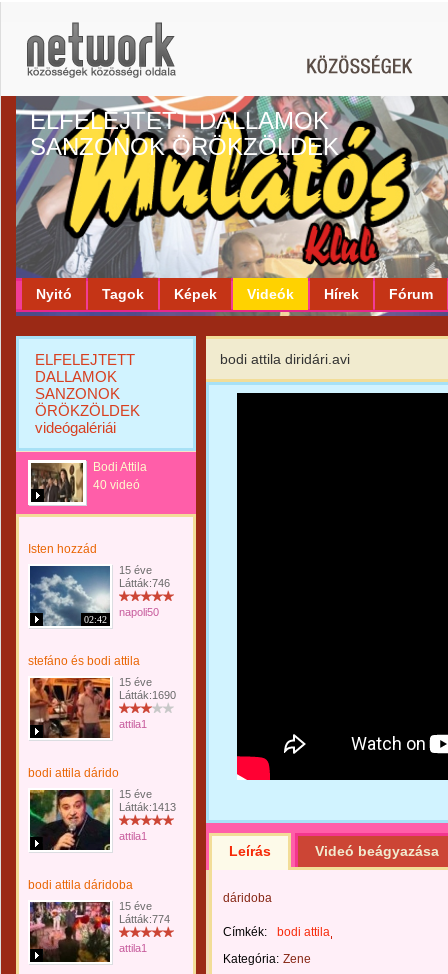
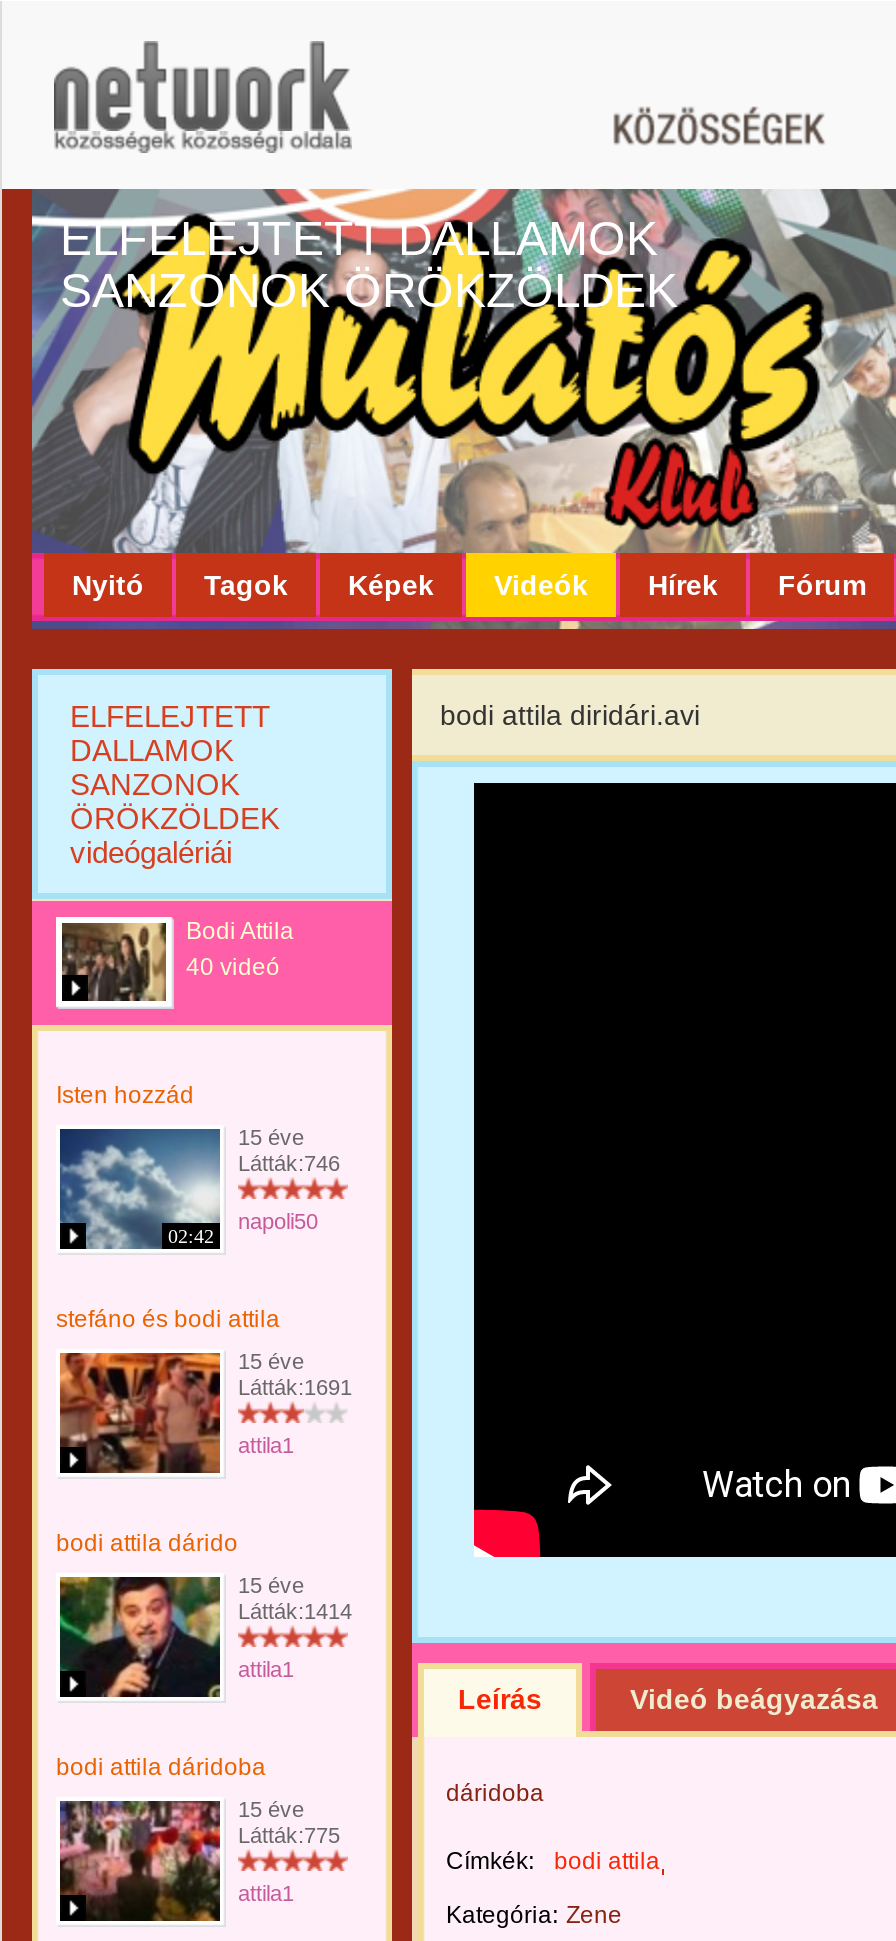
- Látták:1690
+ Látták:1691

- Látták:1413
+ Látták:1414

- Látták:774
+ Látták:775
